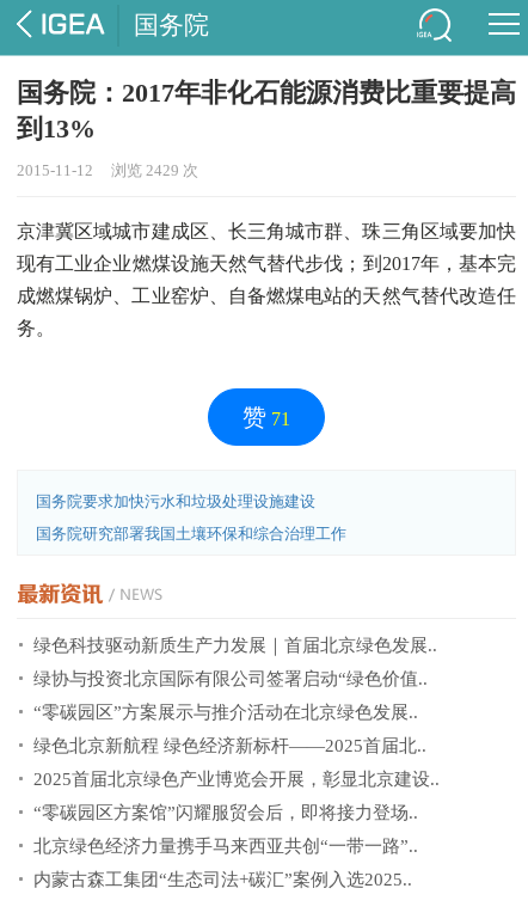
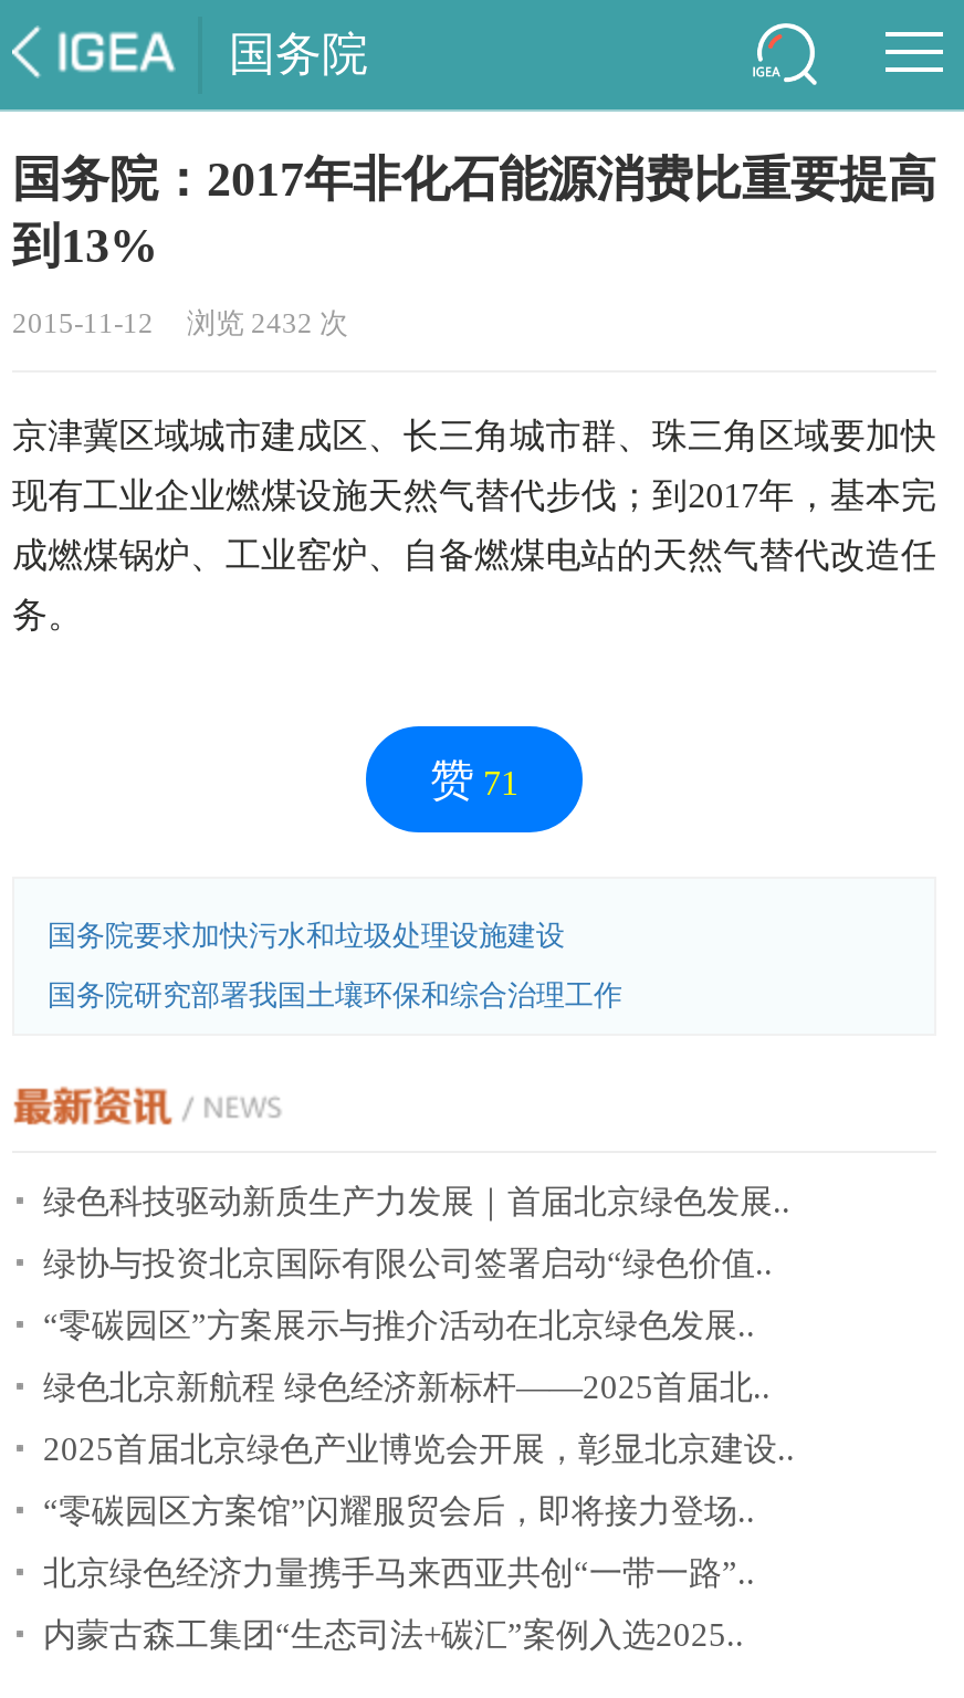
- 2015-11-12 浏览 2429 次
+ 2015-11-12 浏览 2432 次
